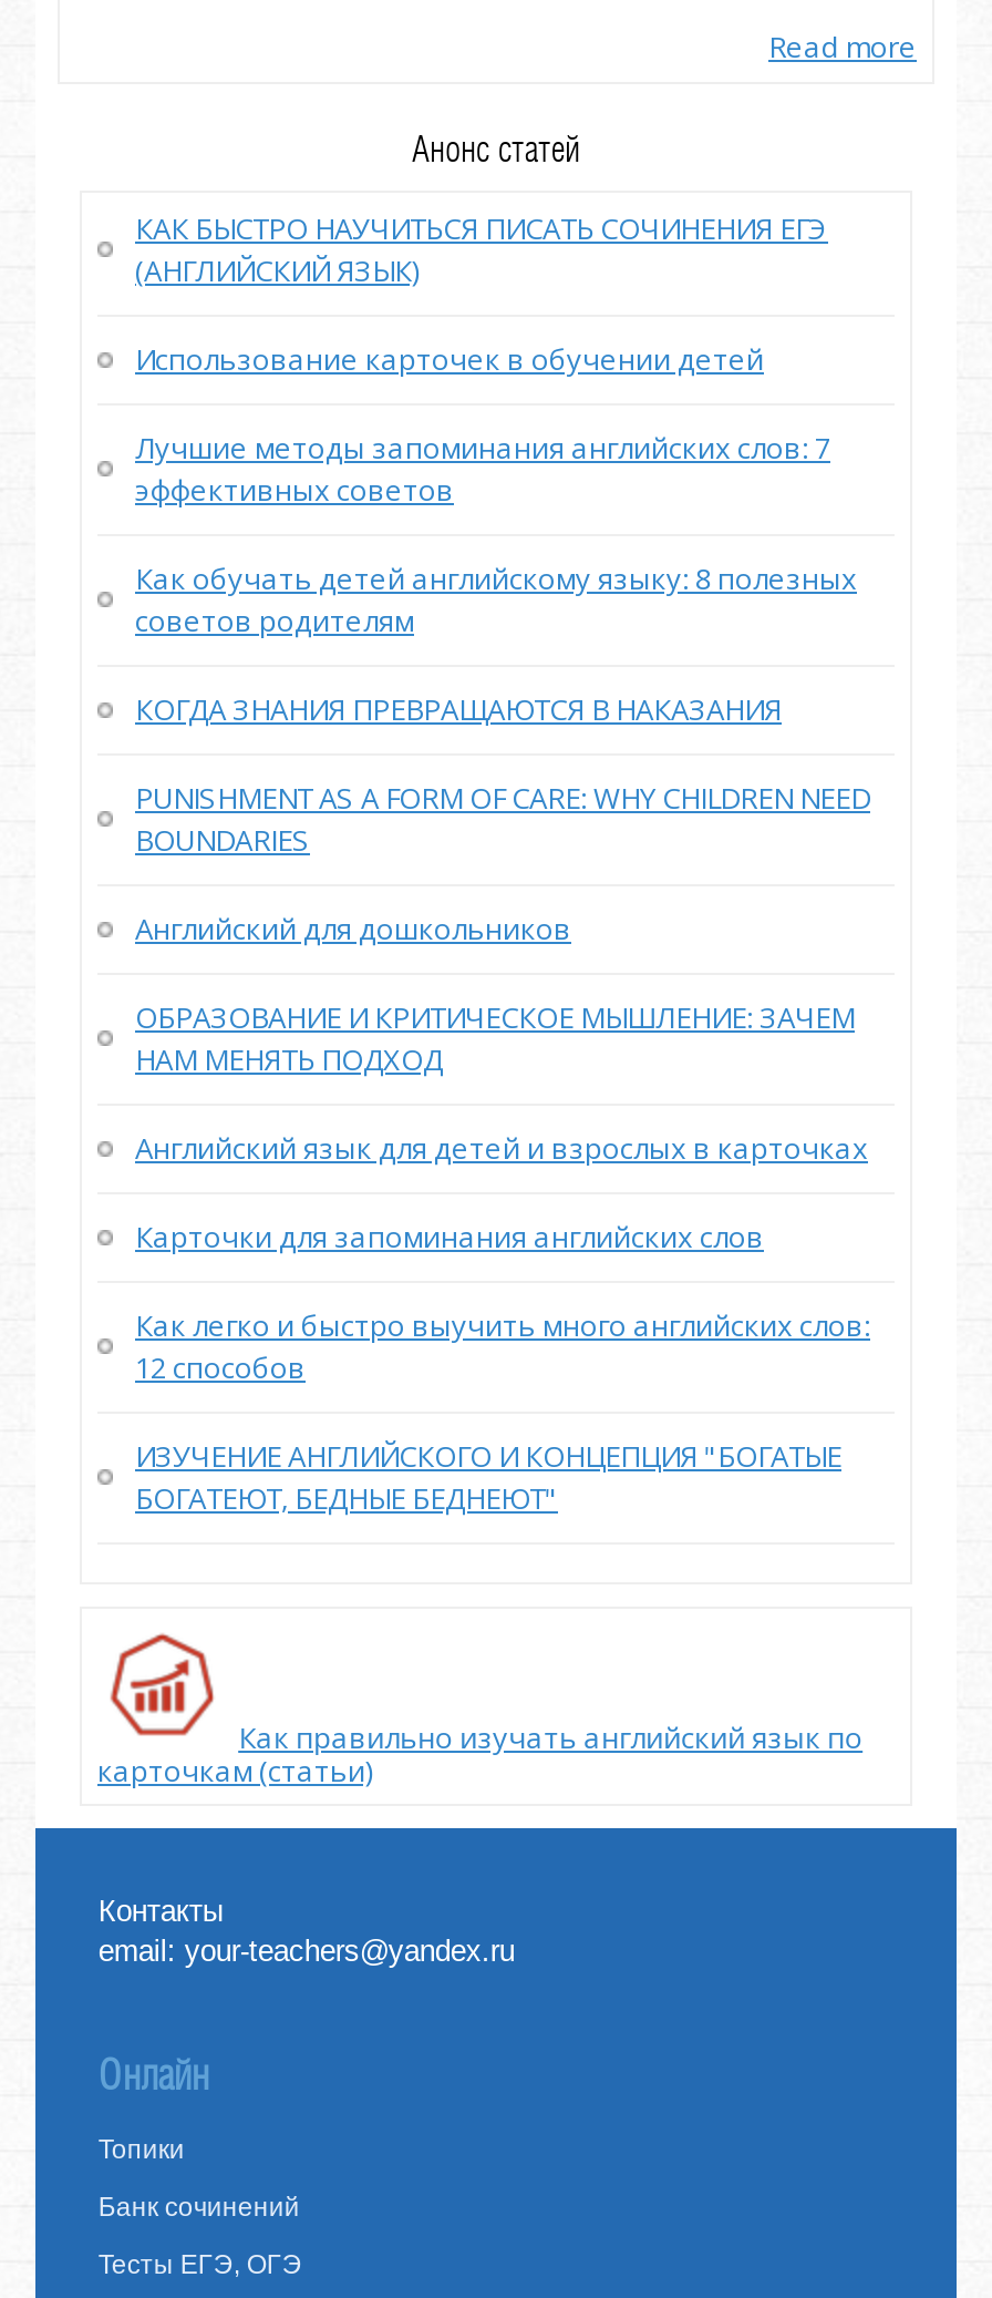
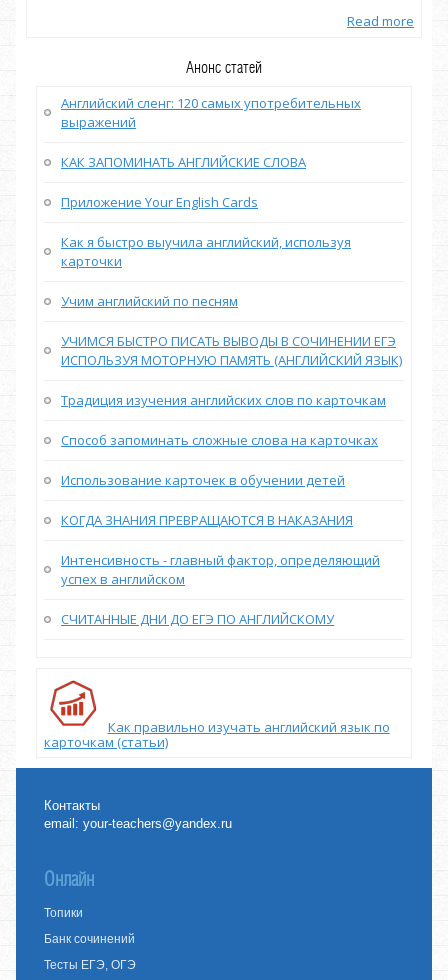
- КАК БЫСТРО НАУЧИТЬСЯ ПИСАТЬ СОЧИНЕНИЯ ЕГЭ
- (АНГЛИЙСКИЙ ЯЗЫК)
+ Английский сленг: 120 самых употребительных
+ выражений
+ КАК ЗАПОМИНАТЬ АНГЛИЙСКИЕ СЛОВА
+ Приложение Your English Cards
+ Как я быстро выучила английский, используя
+ карточки
+ Учим английский по песням
+ УЧИМСЯ БЫСТРО ПИСАТЬ ВЫВОДЫ В СОЧИНЕНИИ ЕГЭ
+ ИСПОЛЬЗУЯ МОТОРНУЮ ПАМЯТЬ (АНГЛИЙСКИЙ ЯЗЫК)
+ Традиция изучения английских слов по карточкам
+ Способ запоминать сложные слова на карточках

moved down: Использование карточек в обучении детей

- Лучшие методы запоминания английских слов: 7
- эффективных советов
- Как обучать детей английскому языку: 8 полезных
- советов родителям

moved down: КОГДА ЗНАНИЯ ПРЕВРАЩАЮТСЯ В НАКАЗАНИЯ

- PUNISHMENT AS A FORM OF CARE: WHY CHILDREN NEED
- BOUNDARIES
- Английский для дошкольников
- ОБРАЗОВАНИЕ И КРИТИЧЕСКОЕ МЫШЛЕНИЕ: ЗАЧЕМ
- НАМ МЕНЯТЬ ПОДХОД
- Английский язык для детей и взрослых в карточках
- Карточки для запоминания английских слов
- Как легко и быстро выучить много английских слов:
- 12 способов
- ИЗУЧЕНИЕ АНГЛИЙСКОГО И КОНЦЕПЦИЯ "БОГАТЫЕ
- БОГАТЕЮТ, БЕДНЫЕ БЕДНЕЮТ"
+ Интенсивность - главный фактор, определяющий
+ успех в английском
+ СЧИТАННЫЕ ДНИ ДО ЕГЭ ПО АНГЛИЙСКОМУ
